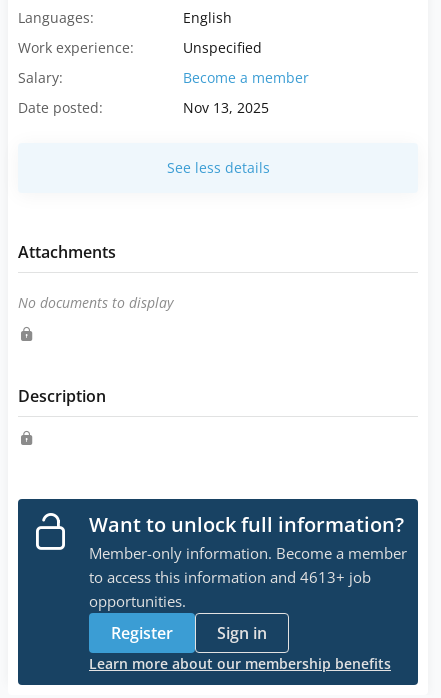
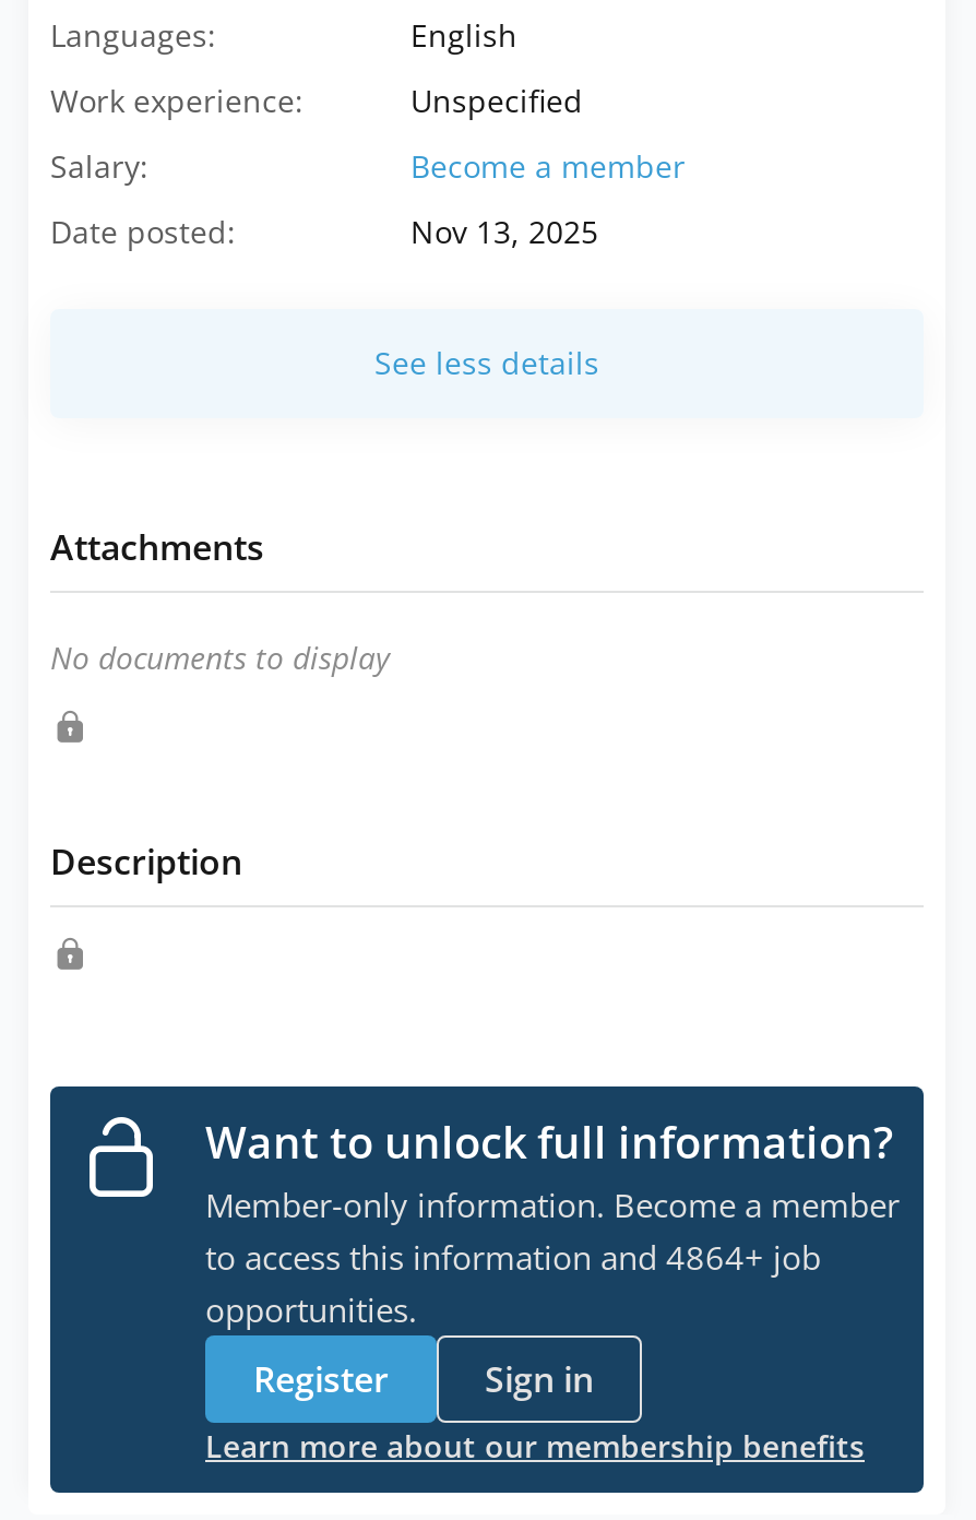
- to access this information and 4613+ job
+ to access this information and 4864+ job
